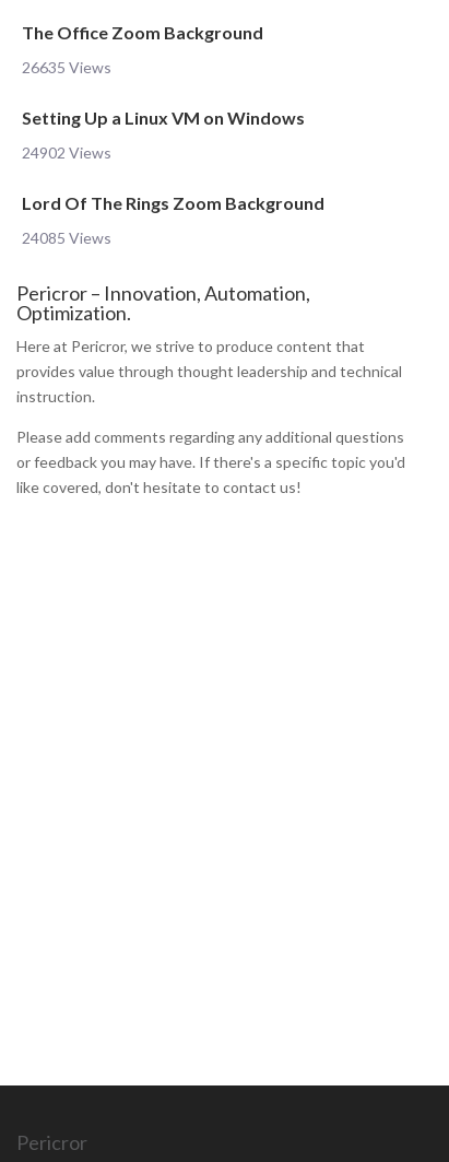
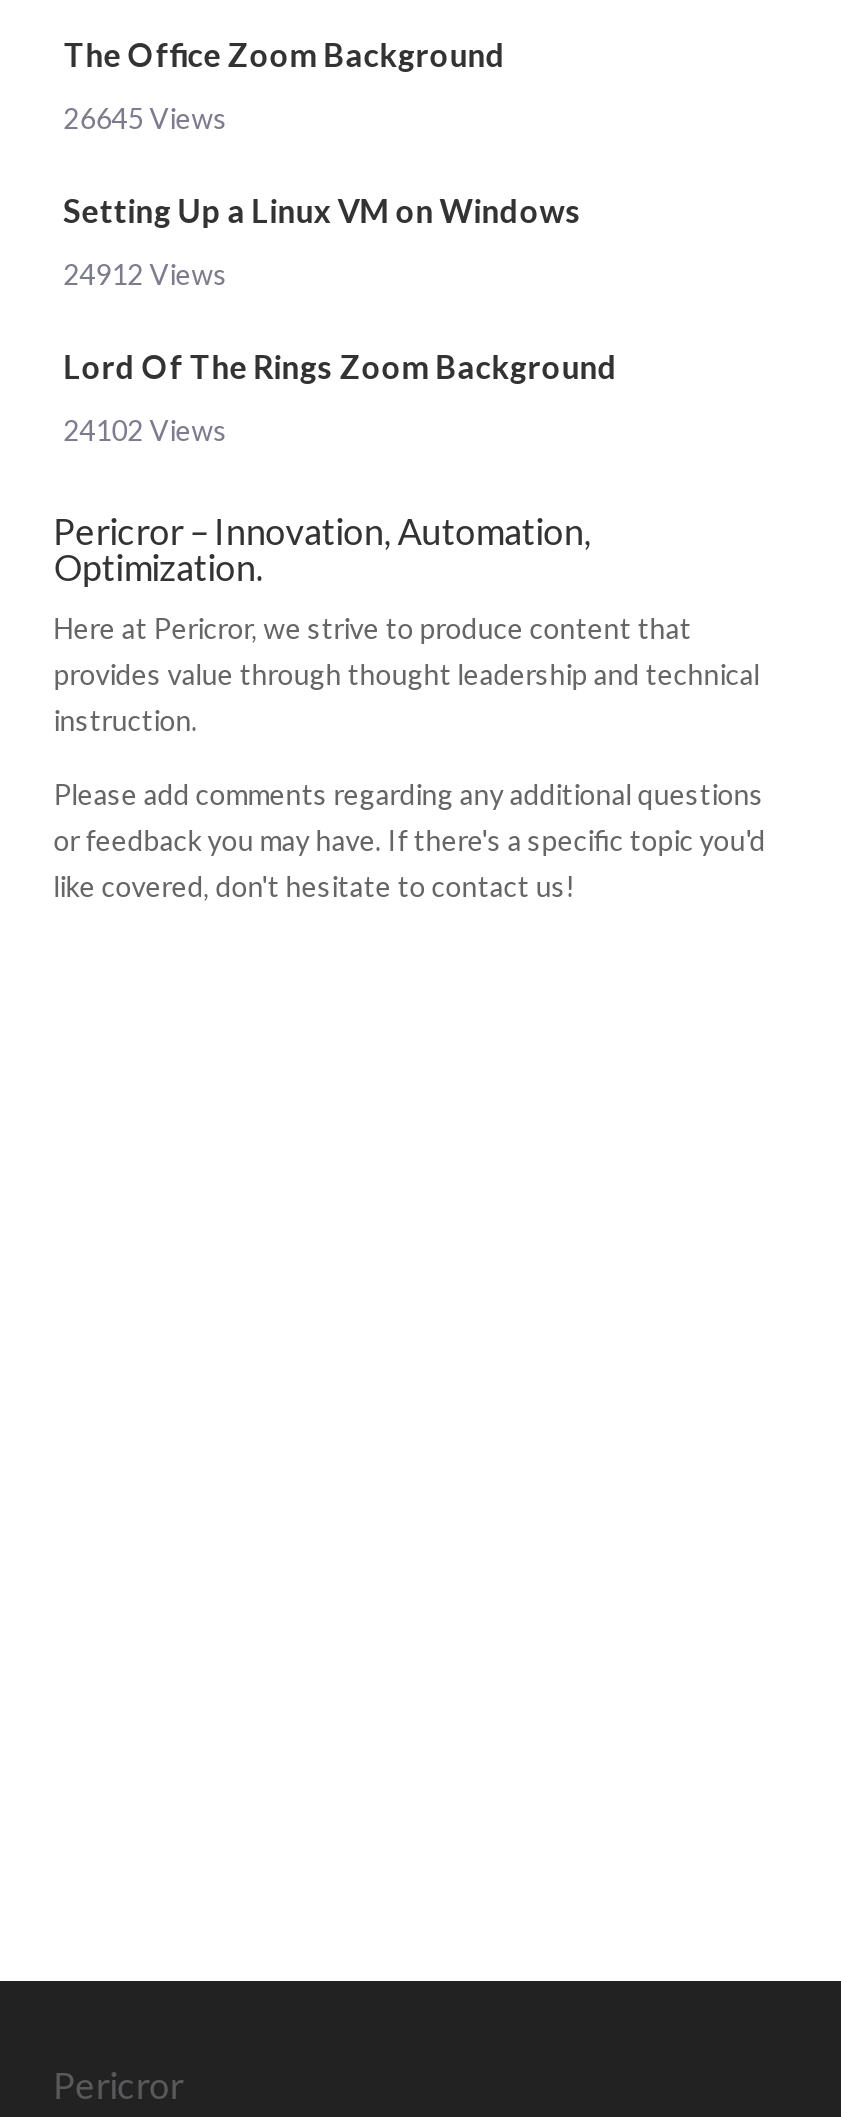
- 26635 Views
+ 26645 Views

- 24902 Views
+ 24912 Views

- 24085 Views
+ 24102 Views
